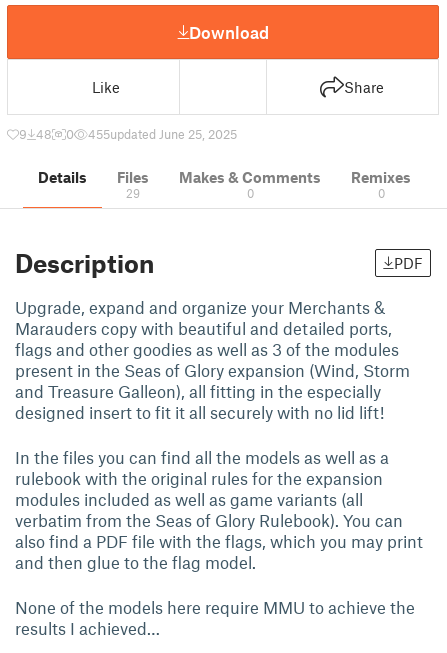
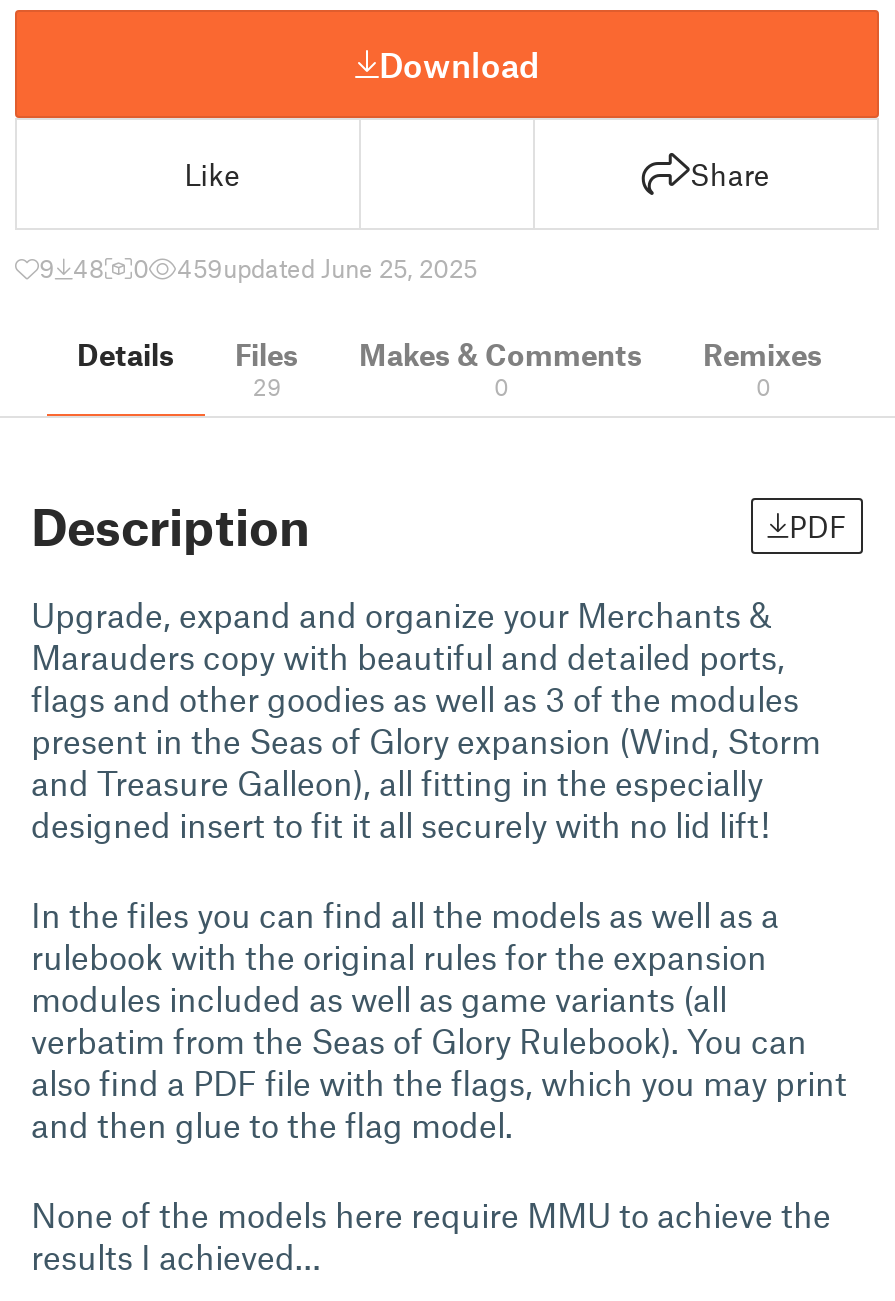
- 455updated June 25, 2025
+ 459updated June 25, 2025
